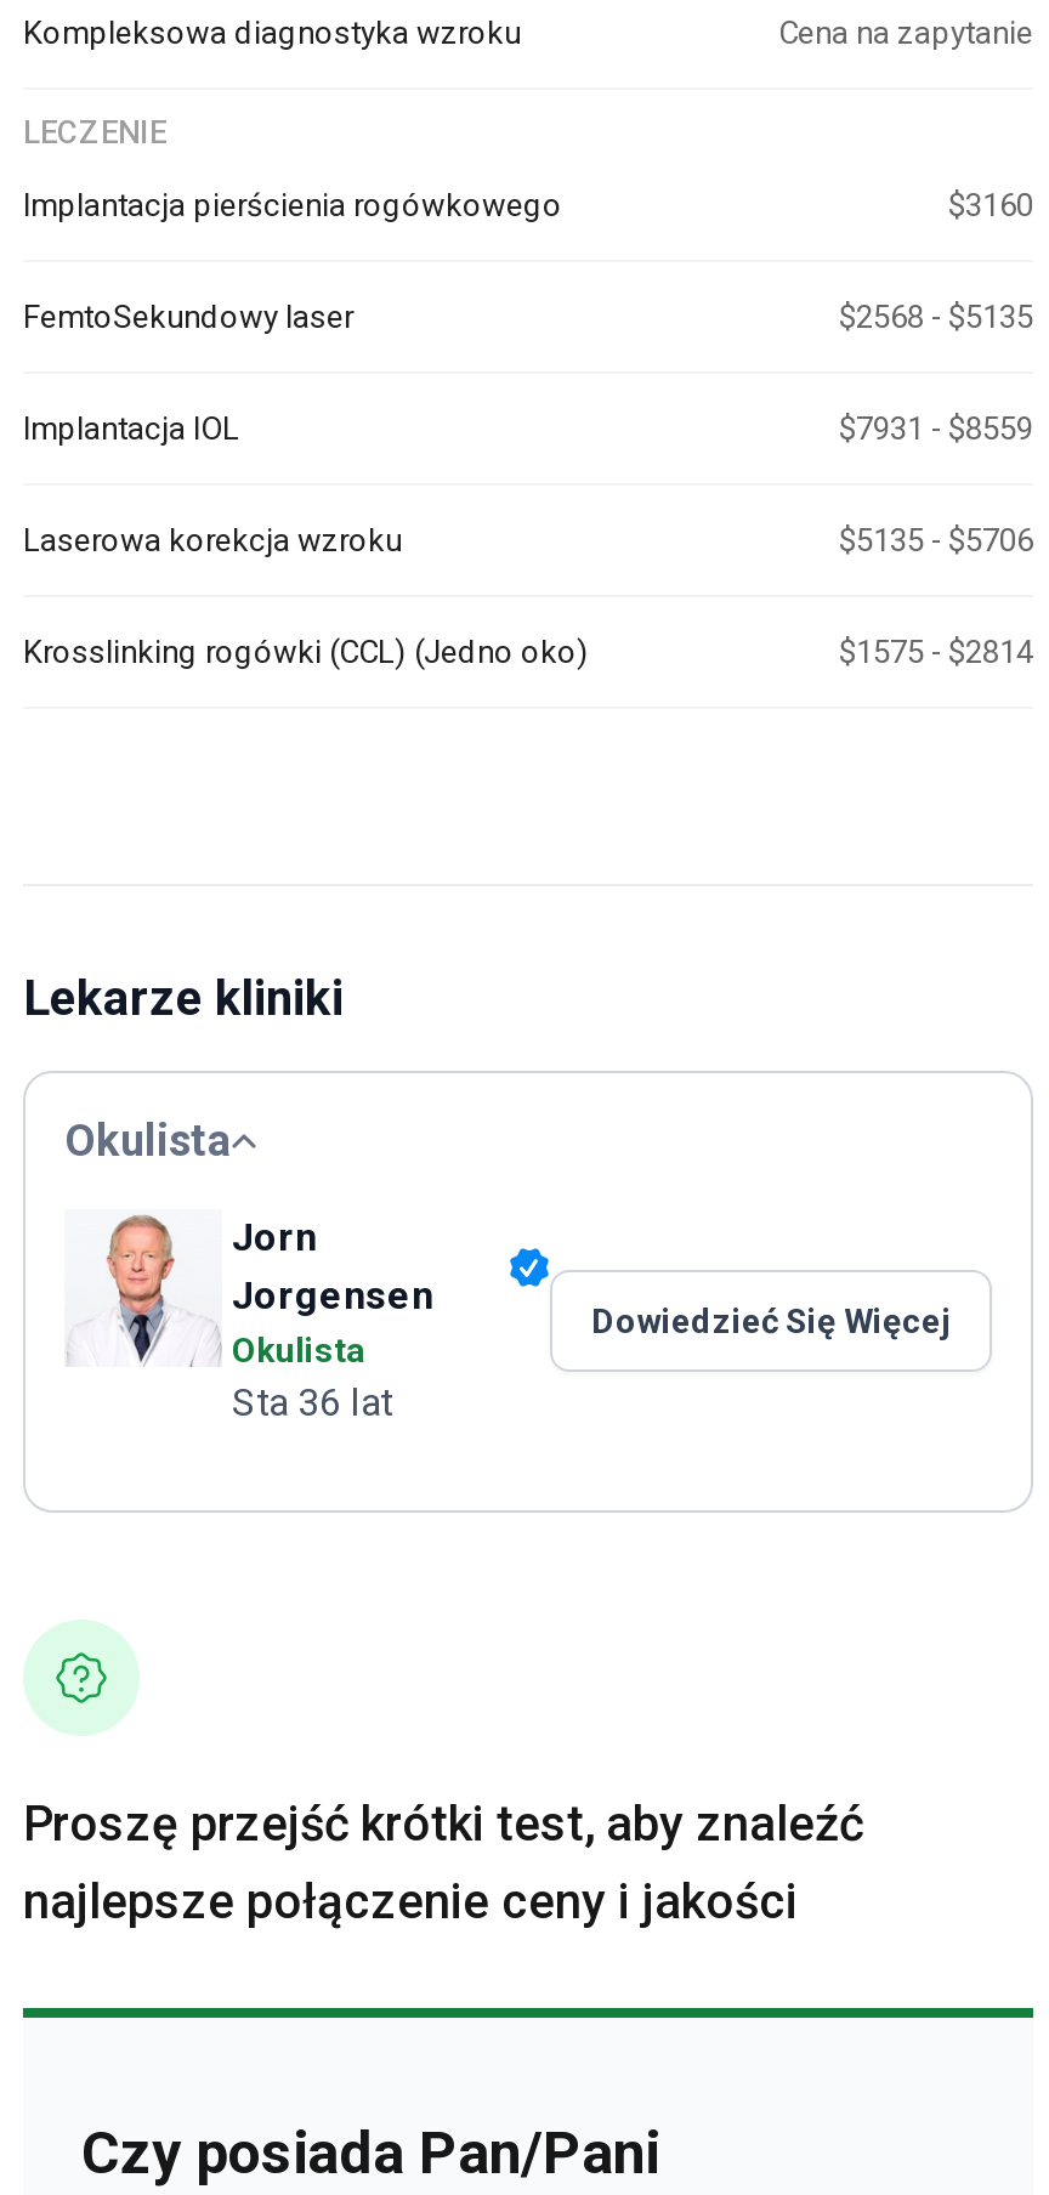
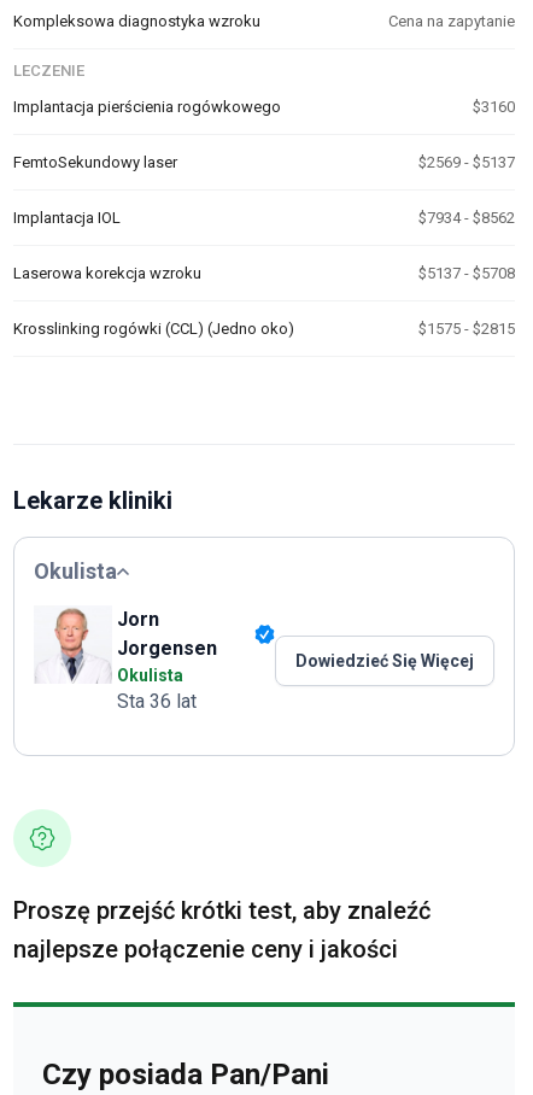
- $2568 - $5135
+ $2569 - $5137

- $7931 - $8559
+ $7934 - $8562

- $5135 - $5706
+ $5137 - $5708

- $1575 - $2814
+ $1575 - $2815
